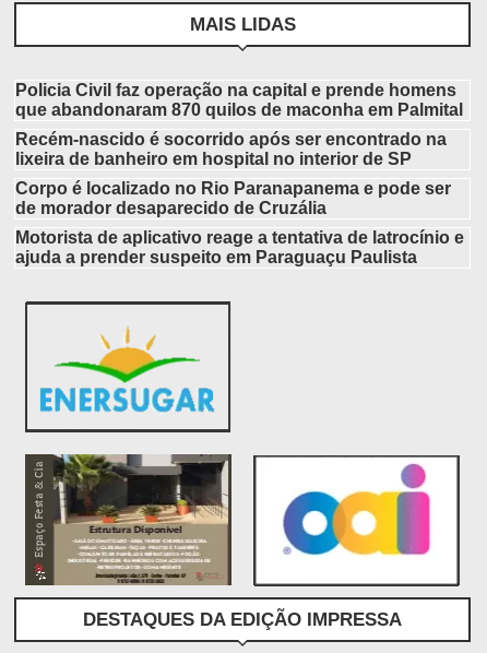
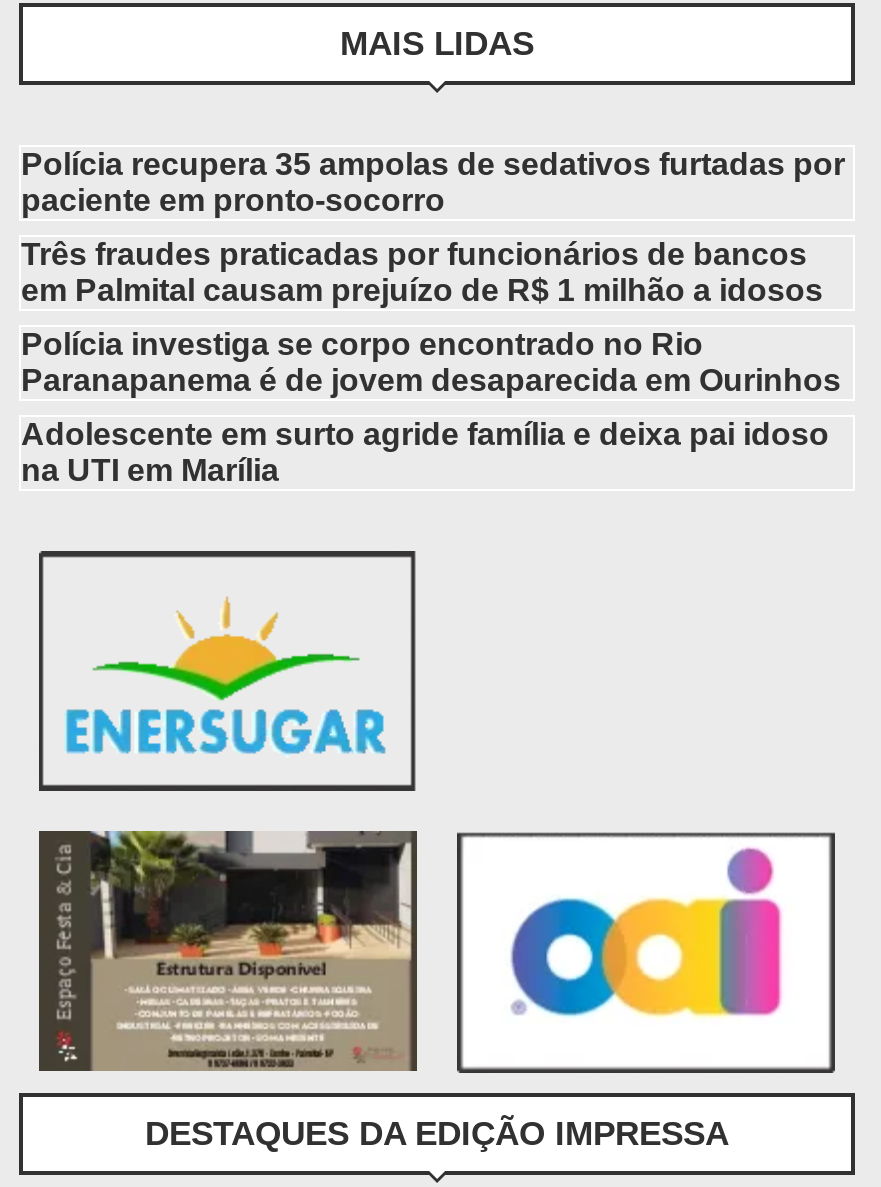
- Policia Civil faz operação na capital e prende homens
- que abandonaram 870 quilos de maconha em Palmital
+ Polícia recupera 35 ampolas de sedativos furtadas por
+ paciente em pronto-socorro

- Recém-nascido é socorrido após ser encontrado na
- lixeira de banheiro em hospital no interior de SP
+ Três fraudes praticadas por funcionários de bancos
+ em Palmital causam prejuízo de R$ 1 milhão a idosos

- Corpo é localizado no Rio Paranapanema e pode ser
- de morador desaparecido de Cruzália
+ Polícia investiga se corpo encontrado no Rio
+ Paranapanema é de jovem desaparecida em Ourinhos

- Motorista de aplicativo reage a tentativa de latrocínio e
- ajuda a prender suspeito em Paraguaçu Paulista
+ Adolescente em surto agride família e deixa pai idoso
+ na UTI em Marília
